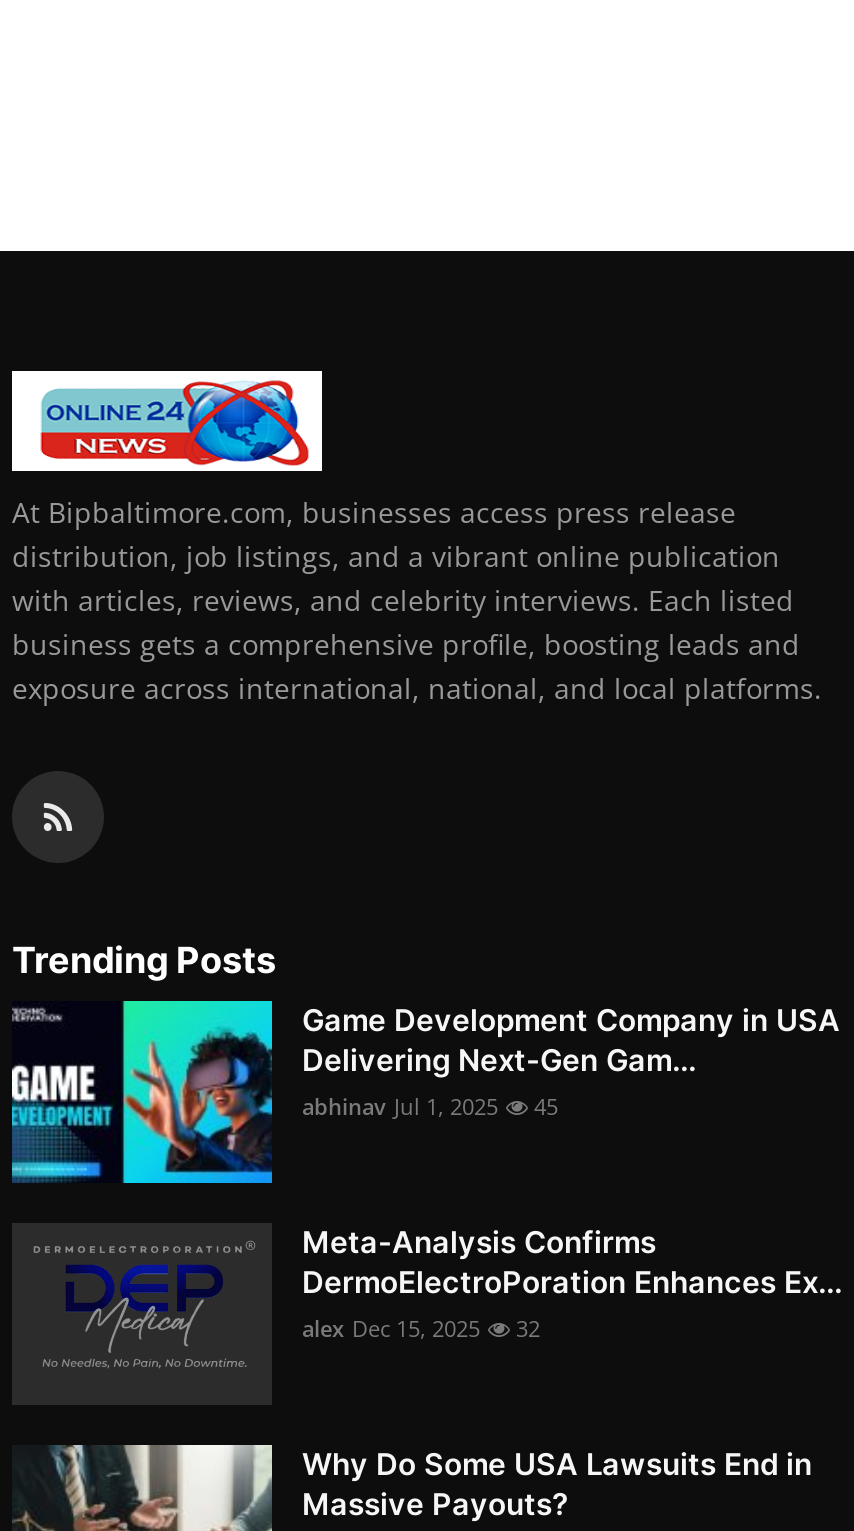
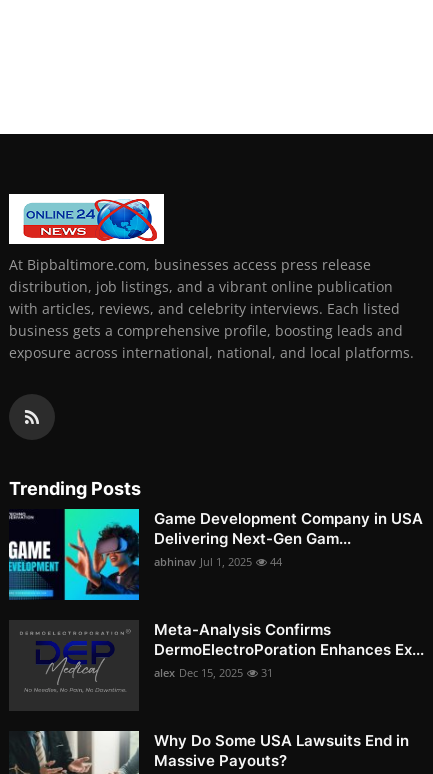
- abhinav Jul 1, 2025 45
+ abhinav Jul 1, 2025 44

- alex Dec 15, 2025 32
+ alex Dec 15, 2025 31
